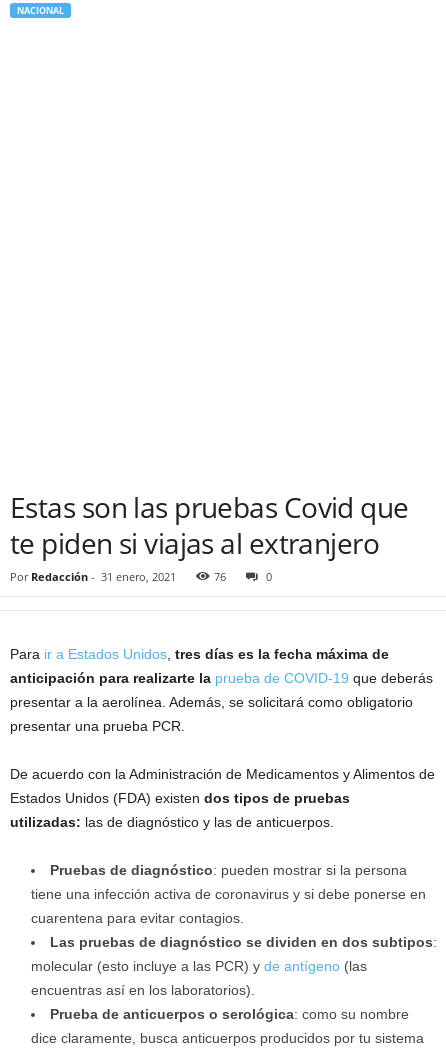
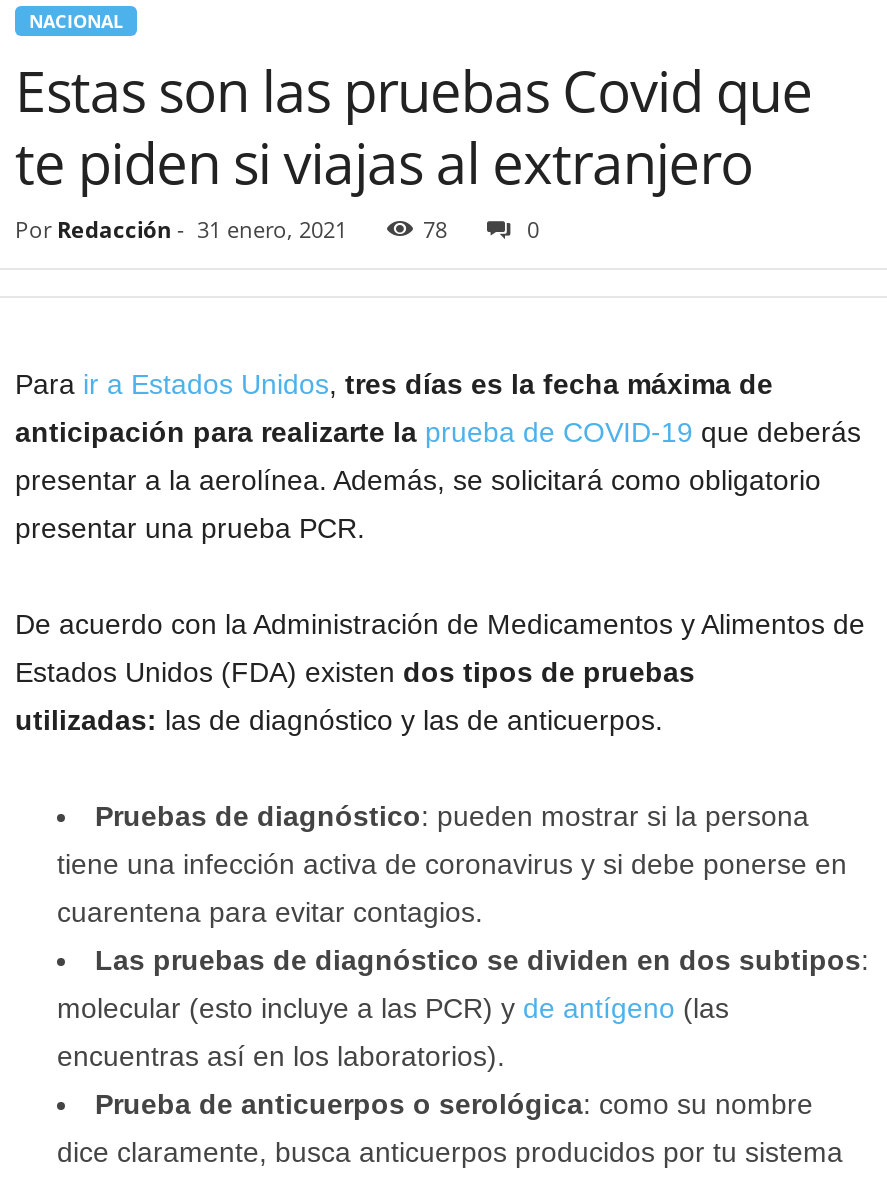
- 76
+ 78
